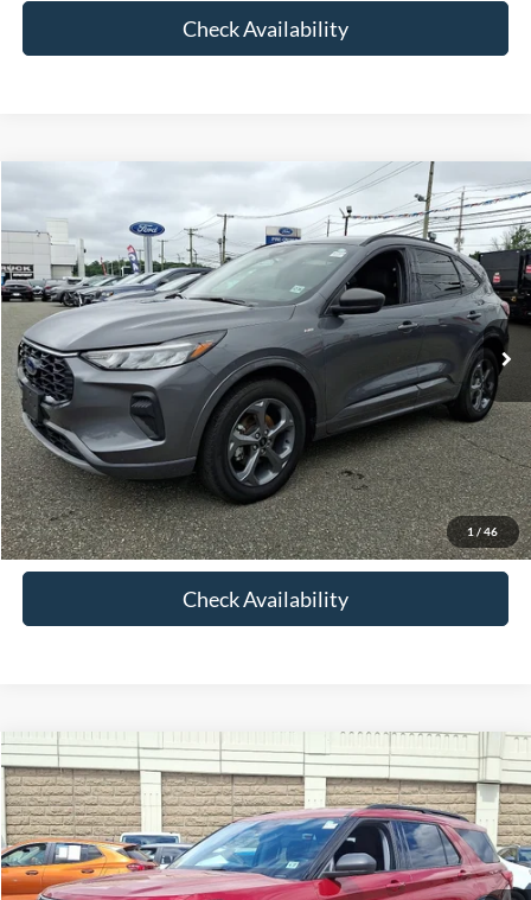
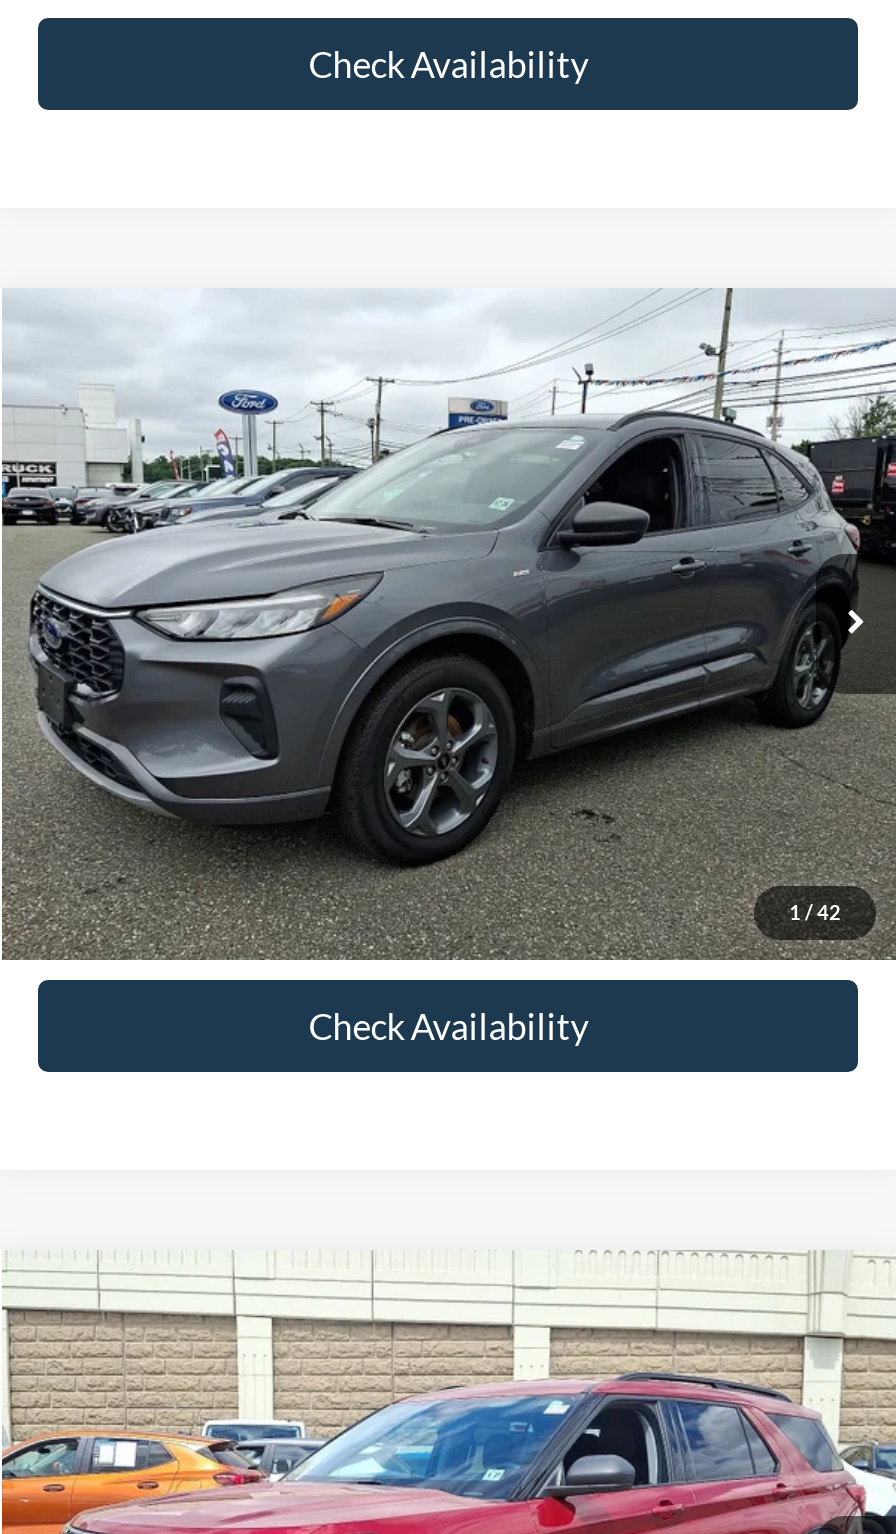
- 1 / 46
+ 1 / 42
